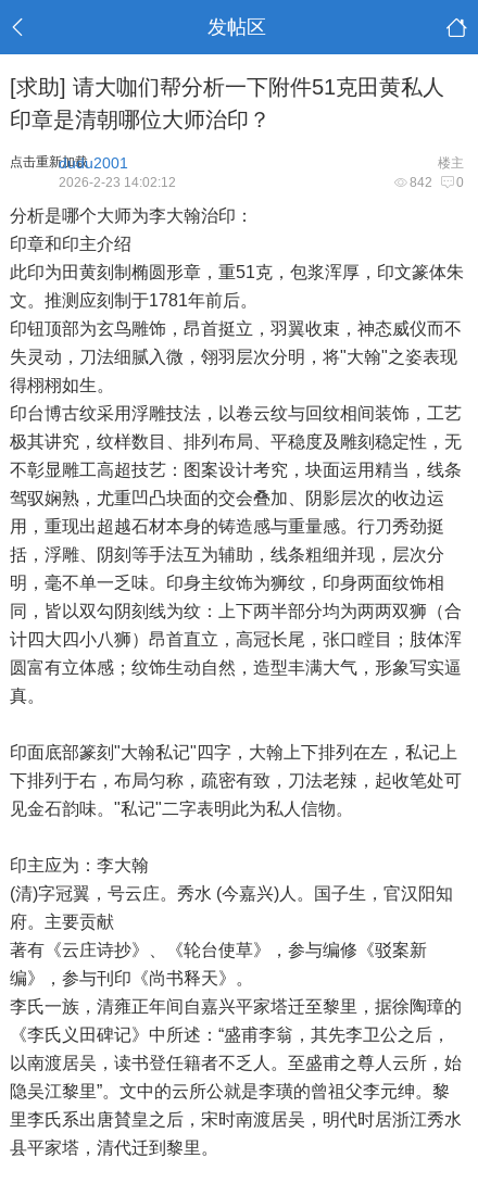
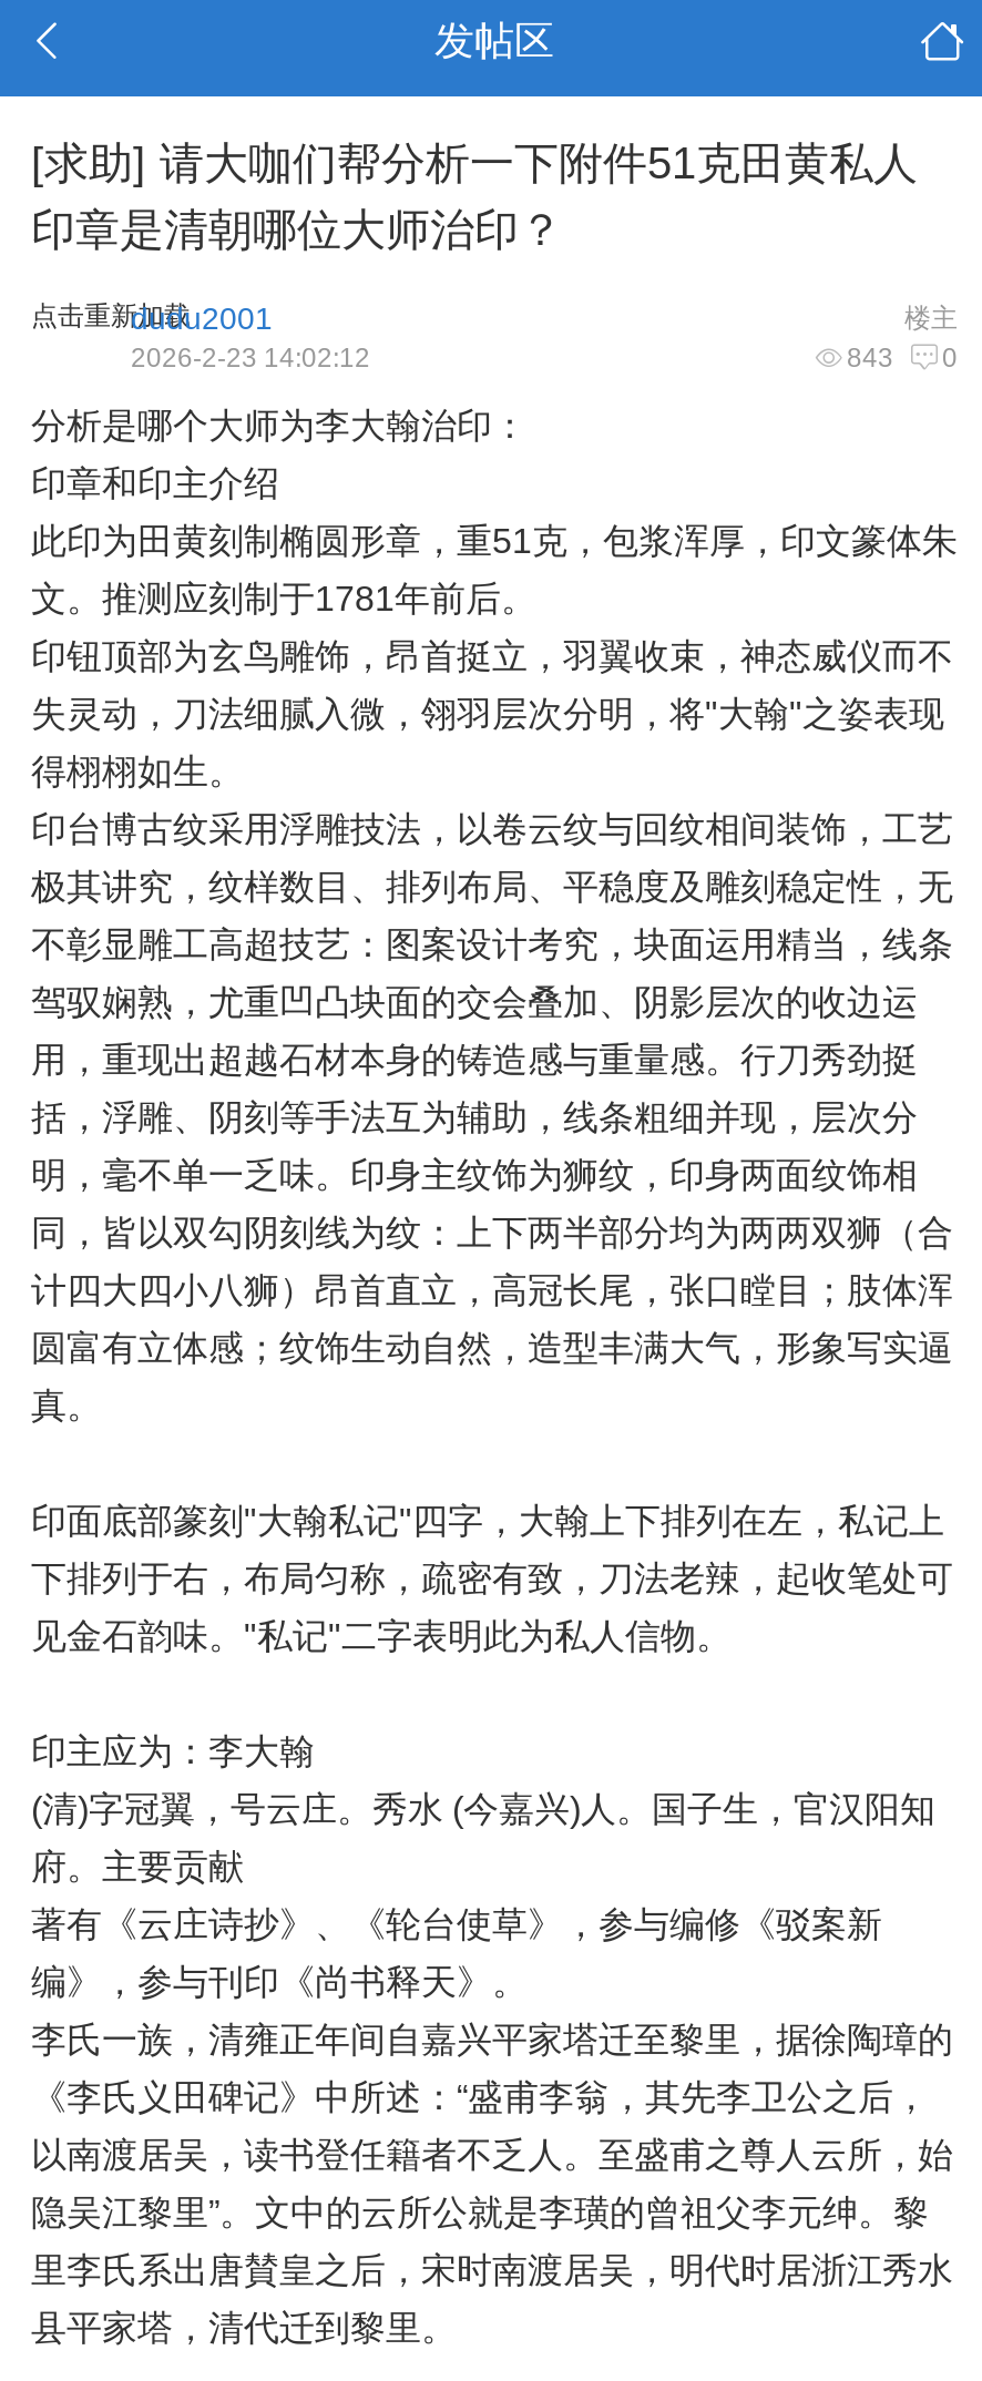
- 842 0
+ 843 0
